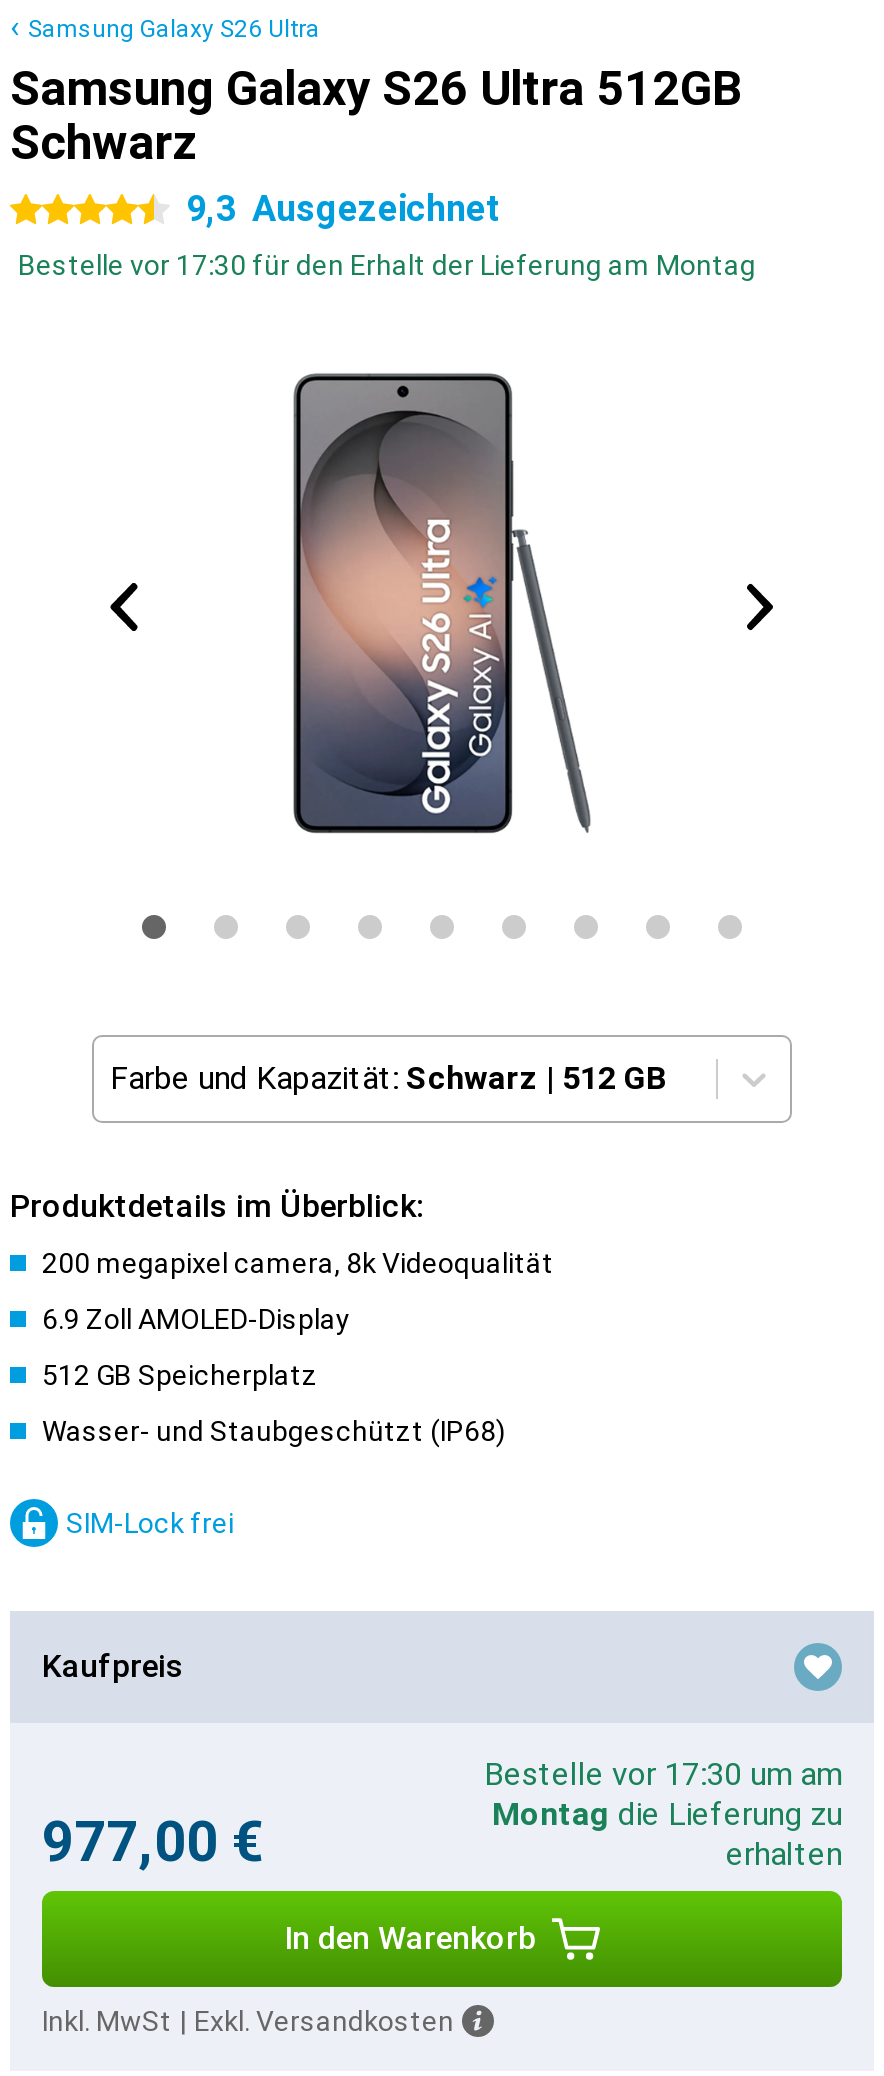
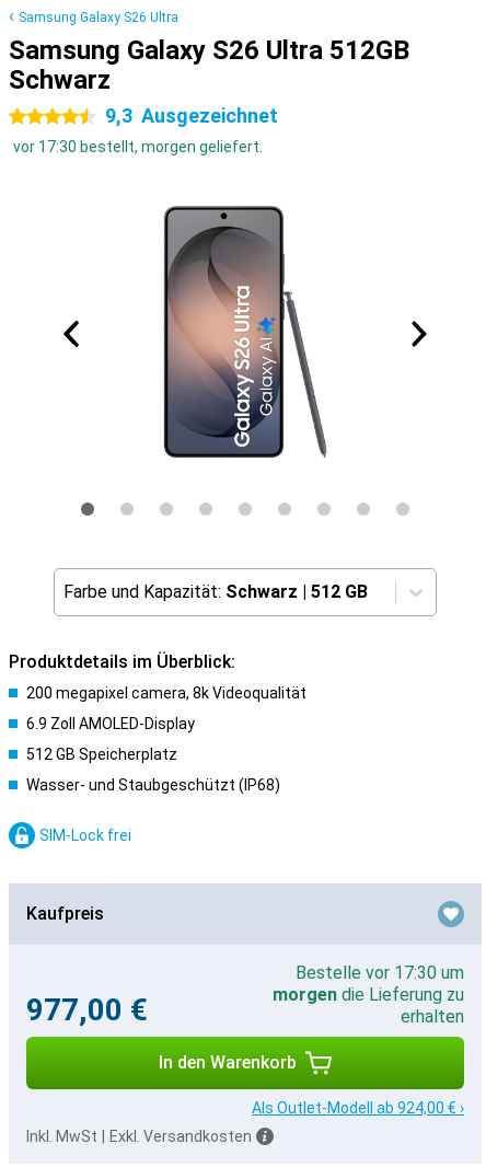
- Bestelle vor 17:30 für den Erhalt der Lieferung am Montag
+ vor 17:30 bestellt, morgen geliefert.

- Bestelle vor 17:30 um am
- Montag die Lieferung zu
+ Bestelle vor 17:30 um
+ morgen die Lieferung zu

+ Als Outlet-Modell ab 924,00 € ›
